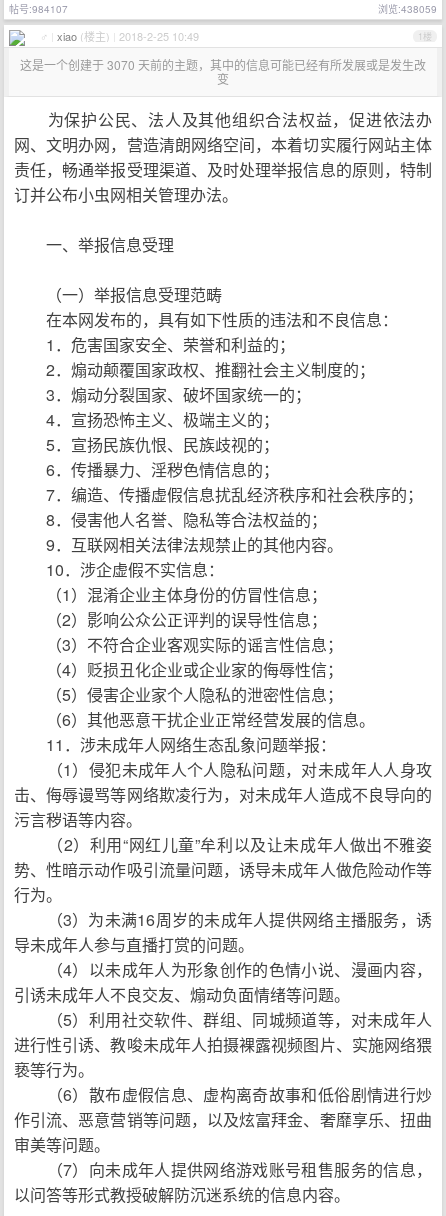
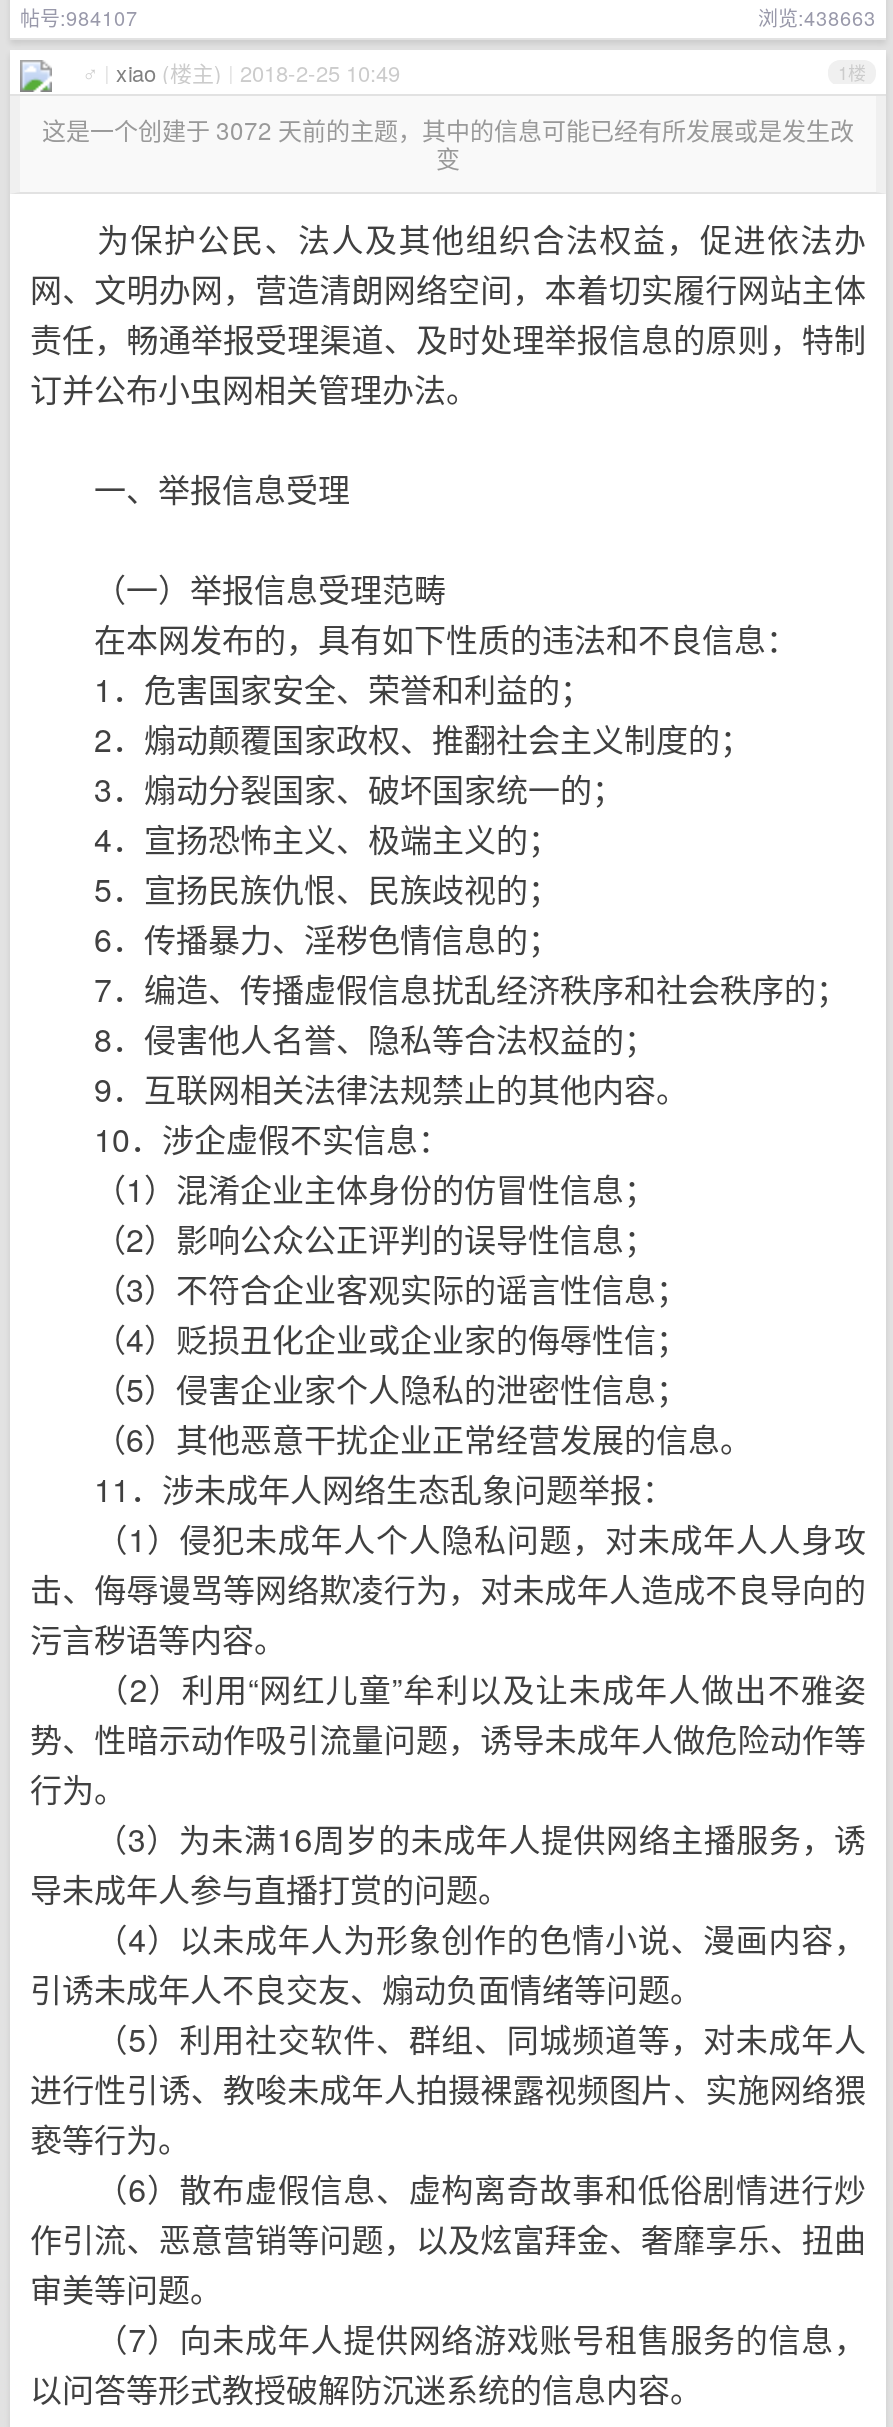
- 浏览:438059
+ 浏览:438663

- 这是一个创建于 3070 天前的主题，其中的信息可能已经有所发展或是发生改
+ 这是一个创建于 3072 天前的主题，其中的信息可能已经有所发展或是发生改
